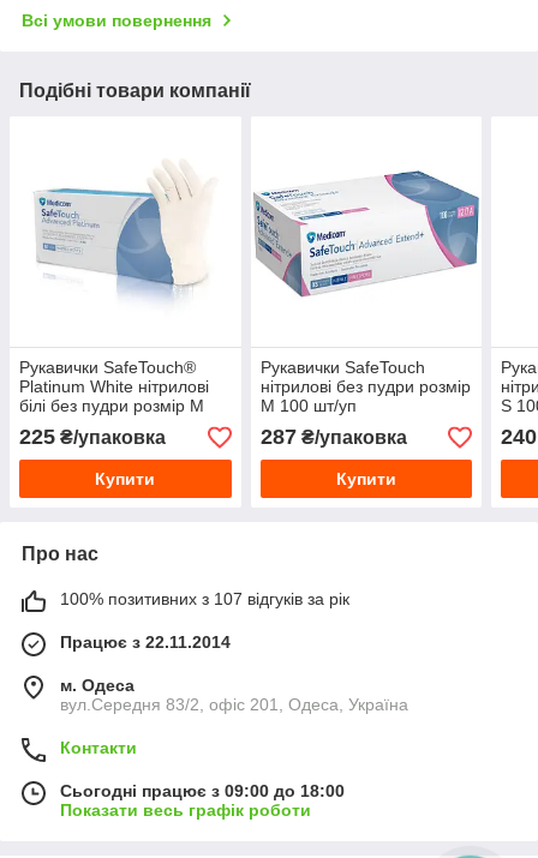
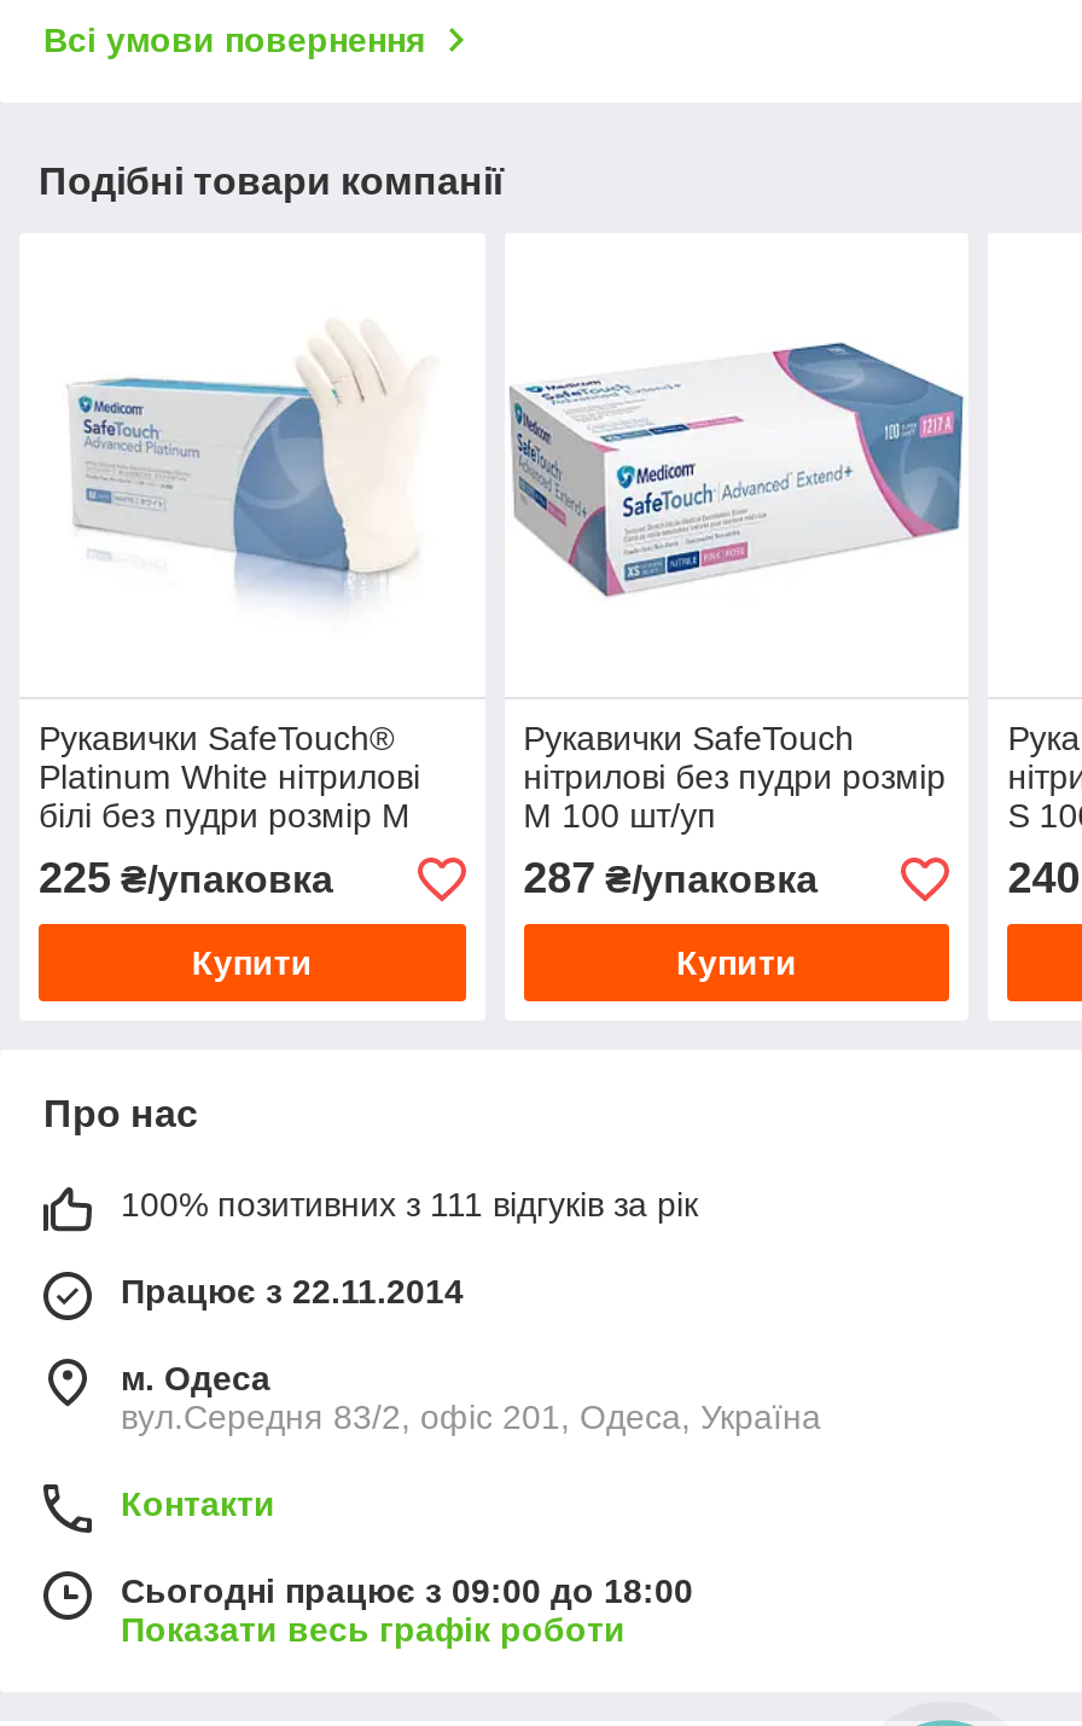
- 100% позитивних з 107 відгуків за рік
+ 100% позитивних з 111 відгуків за рік
